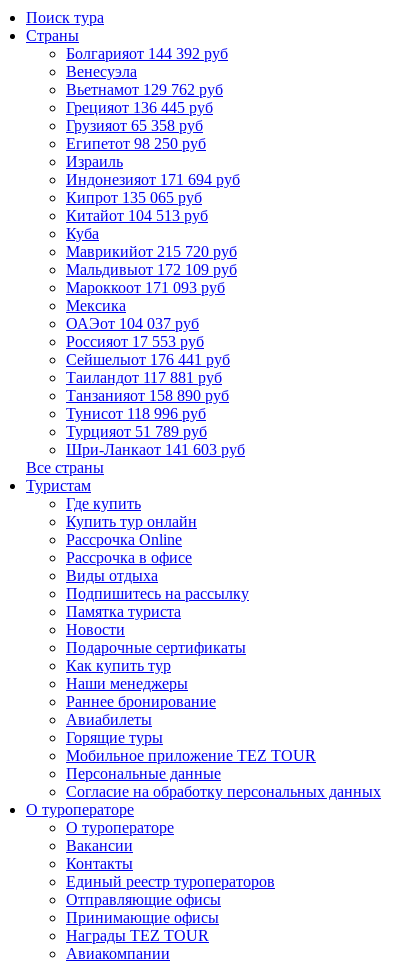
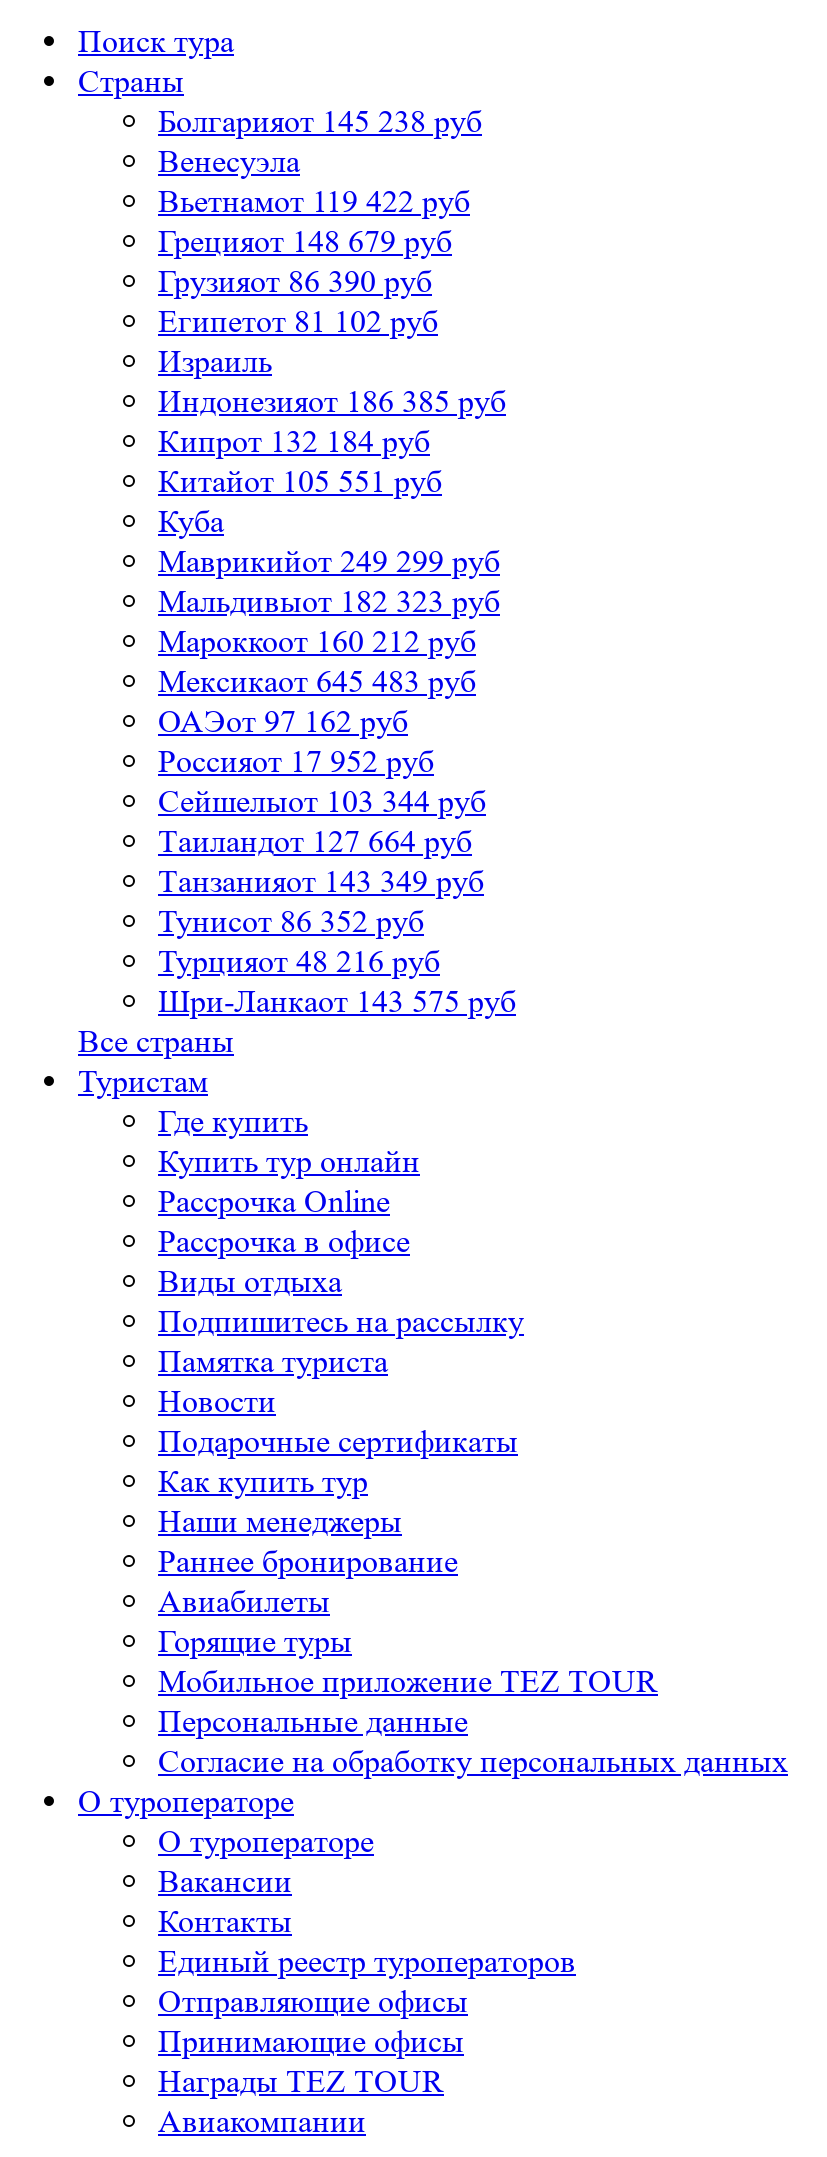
- Болгарияот 144 392 руб
+ Болгарияот 145 238 руб

- Вьетнамот 129 762 руб
+ Вьетнамот 119 422 руб

- Грецияот 136 445 руб
+ Грецияот 148 679 руб

- Грузияот 65 358 руб
+ Грузияот 86 390 руб

- Египетот 98 250 руб
+ Египетот 81 102 руб

- Индонезияот 171 694 руб
+ Индонезияот 186 385 руб

- Кипрот 135 065 руб
+ Кипрот 132 184 руб

- Китайот 104 513 руб
+ Китайот 105 551 руб

- Маврикийот 215 720 руб
- Мальдивыот 172 109 руб
- Мароккоот 171 093 руб
- Мексика
- ОАЭот 104 037 руб
- Россияот 17 553 руб
- Сейшелыот 176 441 руб
- Таиландот 117 881 руб
- Танзанияот 158 890 руб
- Тунисот 118 996 руб
- Турцияот 51 789 руб
- Шри-Ланкаот 141 603 руб
+ Маврикийот 249 299 руб
+ Мальдивыот 182 323 руб
+ Мароккоот 160 212 руб
+ Мексикаот 645 483 руб
+ ОАЭот 97 162 руб
+ Россияот 17 952 руб
+ Сейшелыот 103 344 руб
+ Таиландот 127 664 руб
+ Танзанияот 143 349 руб
+ Тунисот 86 352 руб
+ Турцияот 48 216 руб
+ Шри-Ланкаот 143 575 руб
